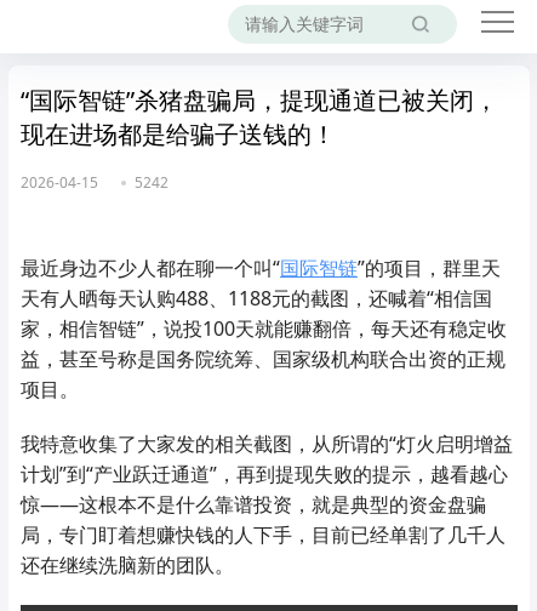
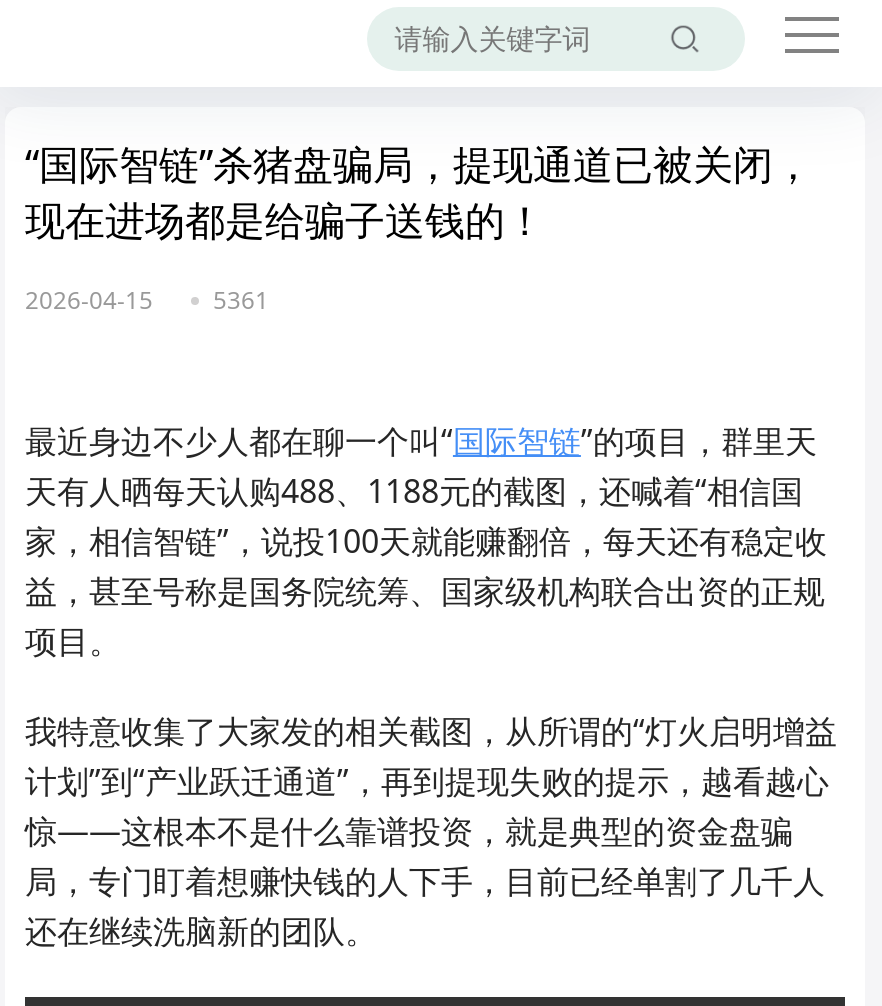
- 2026-04-15 5242
+ 2026-04-15 5361
